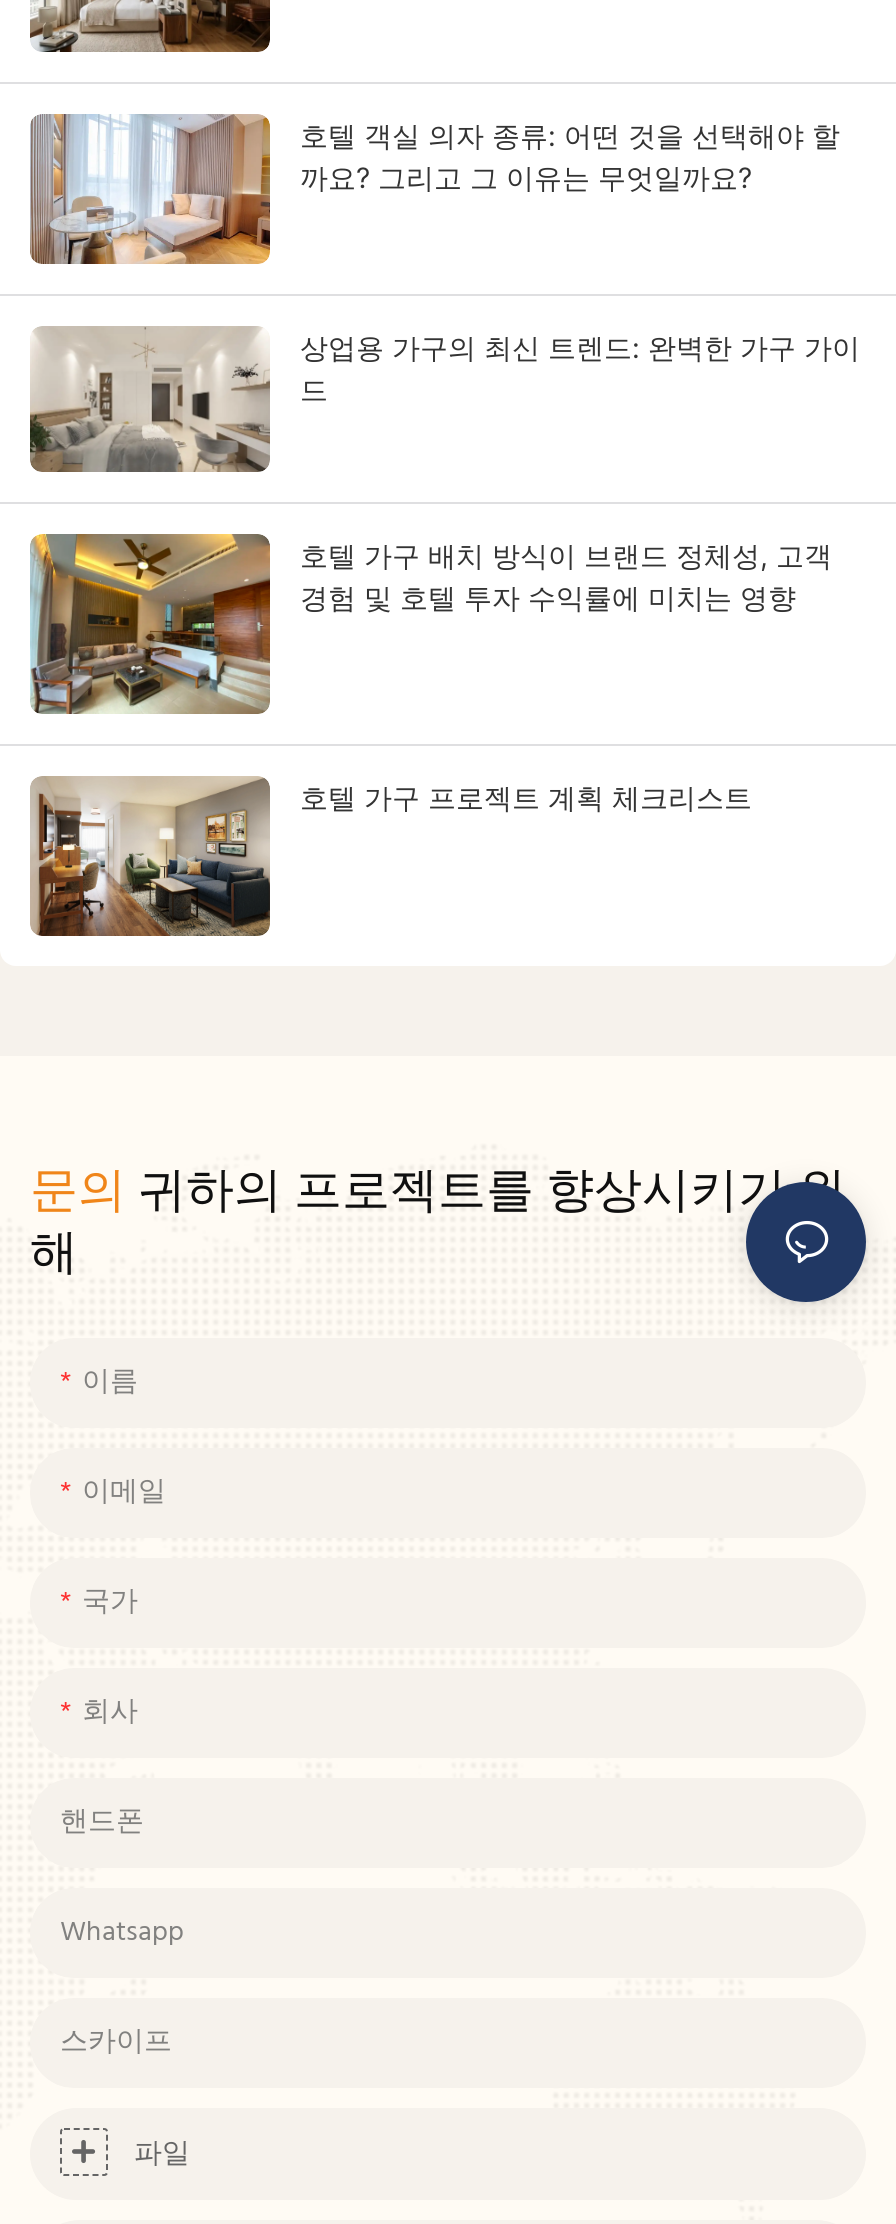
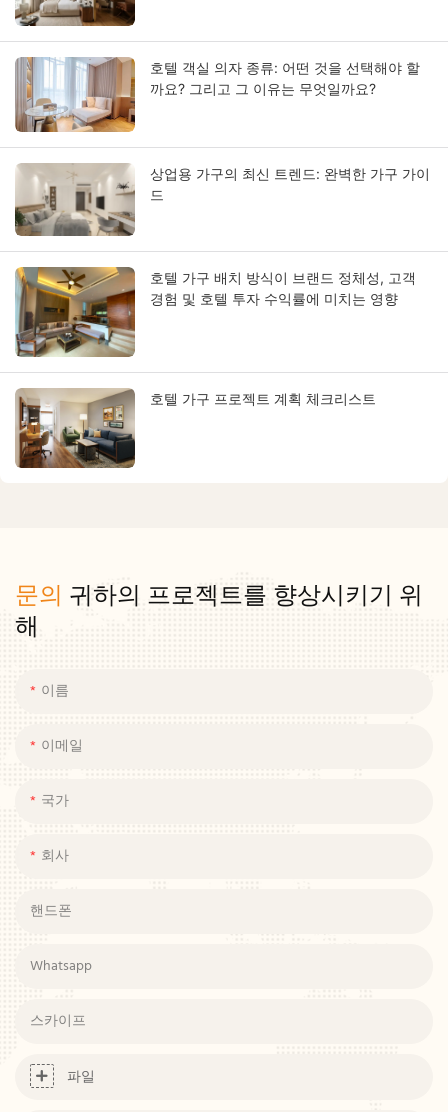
- [image]
